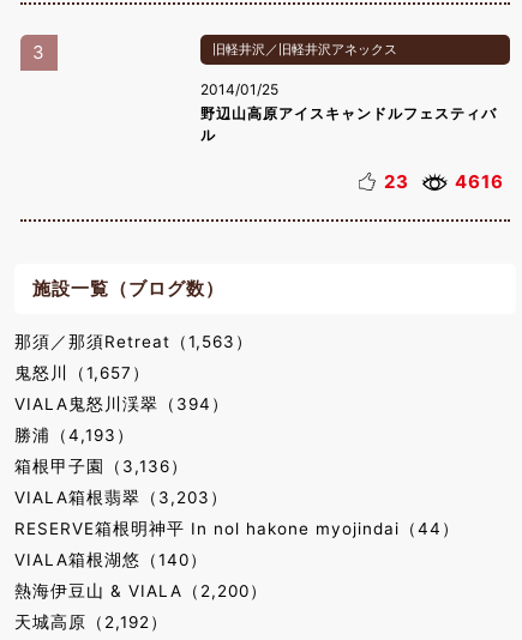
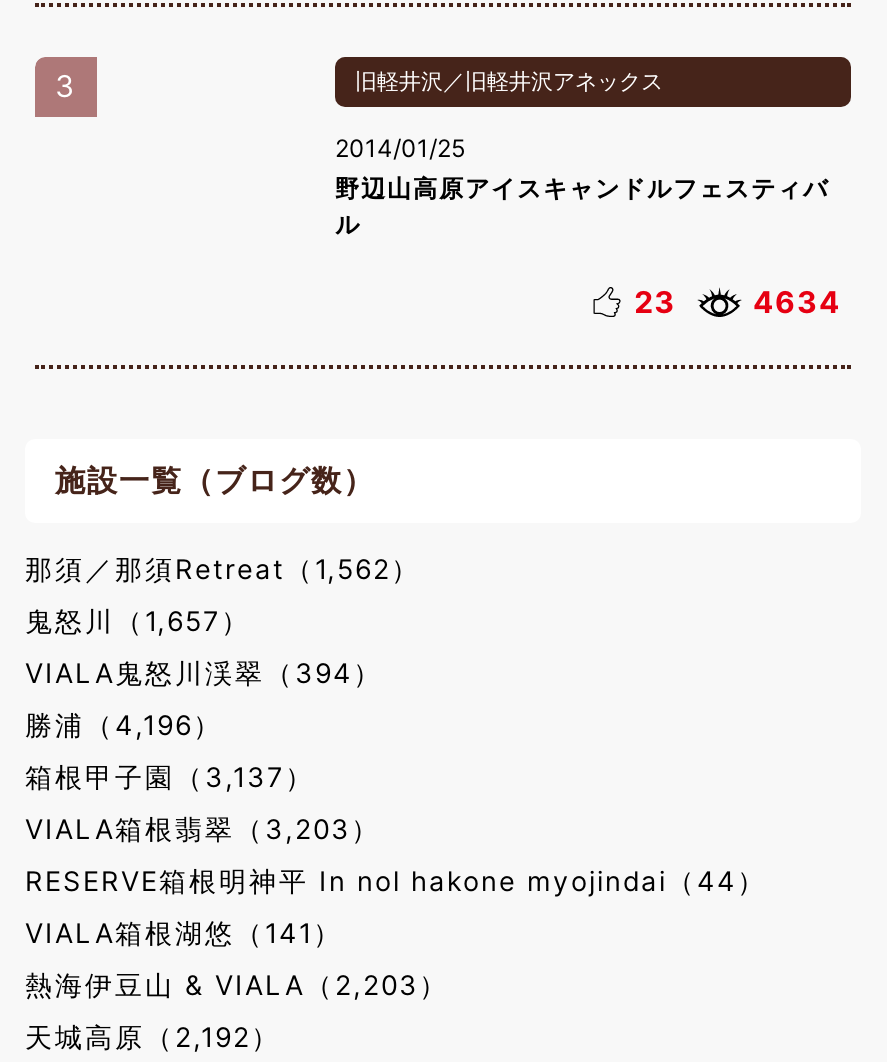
- 4616
+ 4634

- 那須／那須Retreat（1,563）
+ 那須／那須Retreat（1,562）

- 勝浦（4,193）
+ 勝浦（4,196）

- 箱根甲子園（3,136）
+ 箱根甲子園（3,137）

- VIALA箱根湖悠（140）
+ VIALA箱根湖悠（141）

- 熱海伊豆山 & VIALA（2,200）
+ 熱海伊豆山 & VIALA（2,203）
